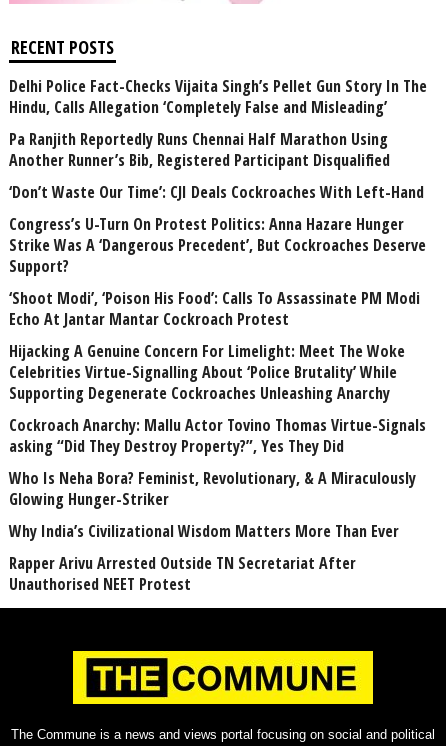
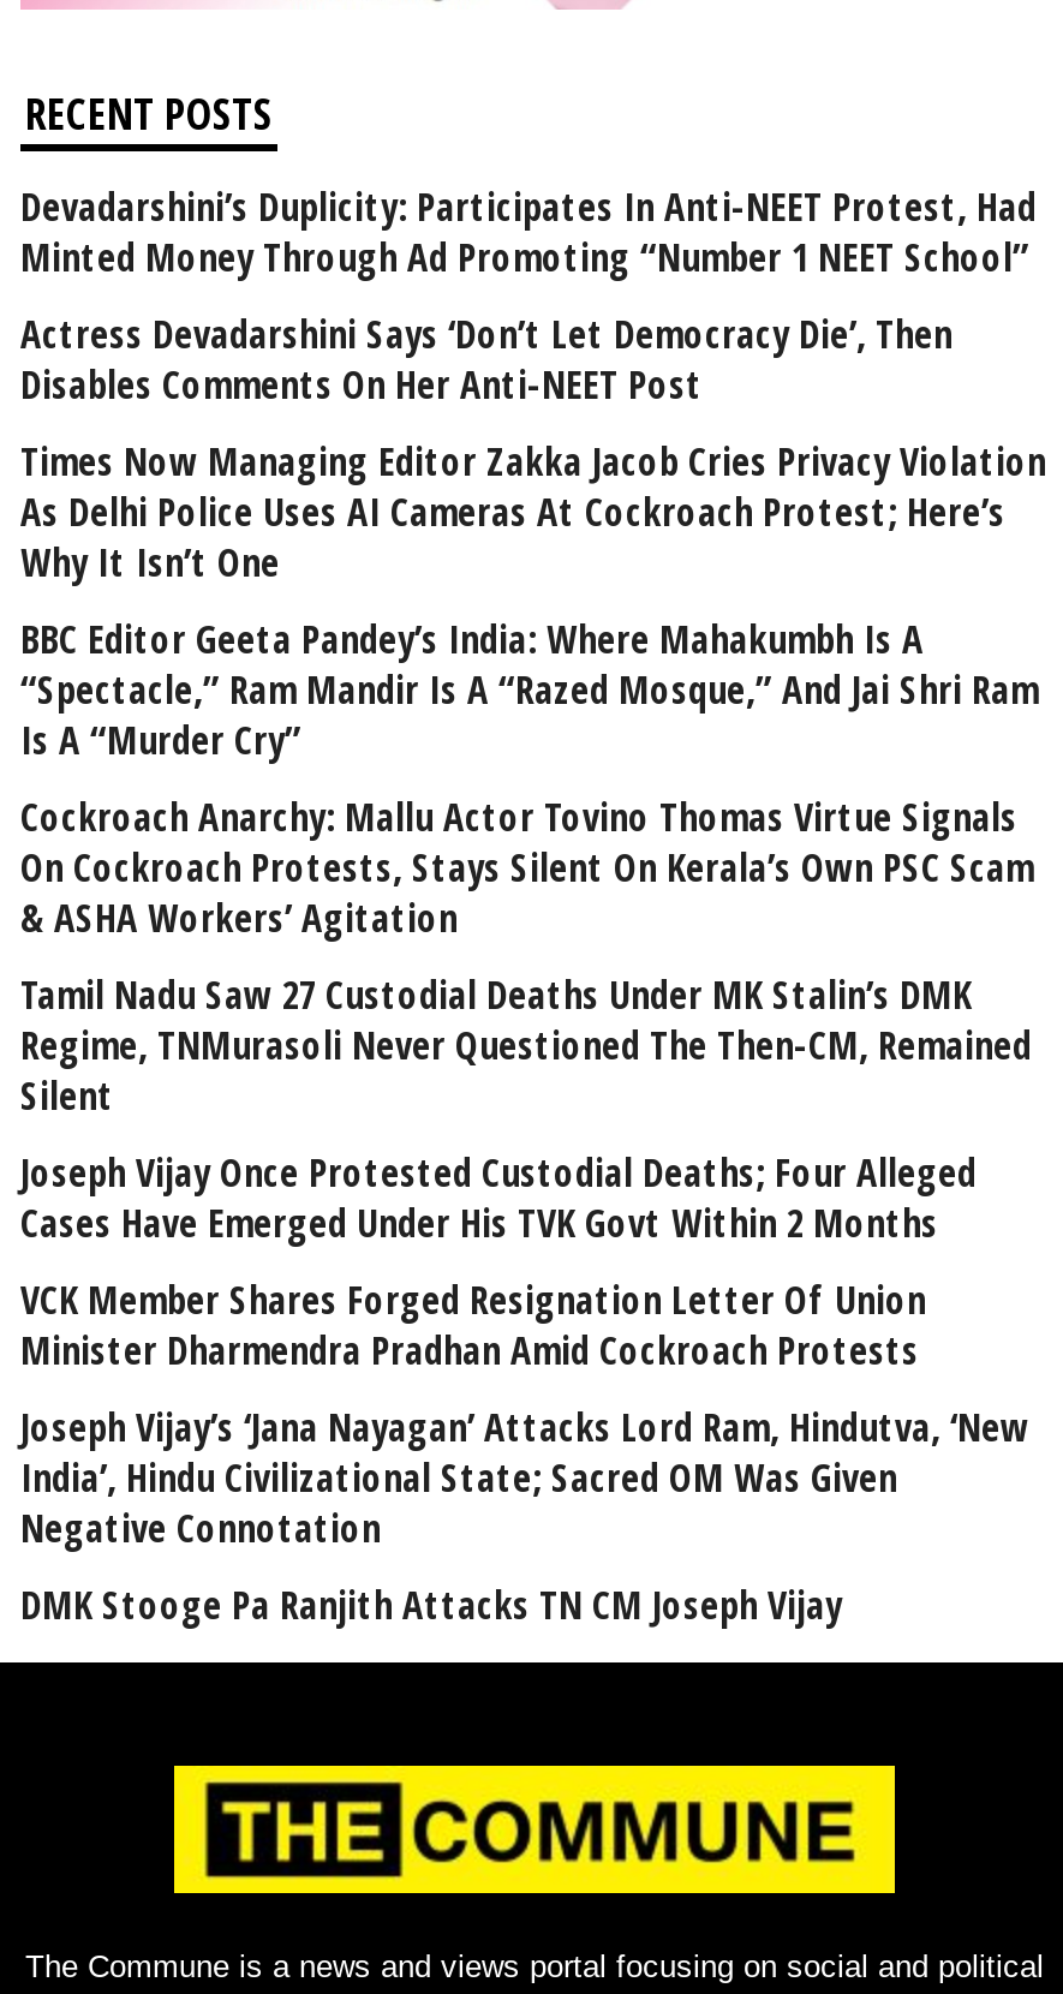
- Delhi Police Fact-Checks Vijaita Singh’s Pellet Gun Story In The
- Hindu, Calls Allegation ‘Completely False and Misleading’
+ Devadarshini’s Duplicity: Participates In Anti-NEET Protest, Had
+ Minted Money Through Ad Promoting “Number 1 NEET School”

- Pa Ranjith Reportedly Runs Chennai Half Marathon Using
- Another Runner’s Bib, Registered Participant Disqualified
+ Actress Devadarshini Says ‘Don’t Let Democracy Die’, Then
+ Disables Comments On Her Anti-NEET Post

- ‘Don’t Waste Our Time’: CJI Deals Cockroaches With Left-Hand
+ Times Now Managing Editor Zakka Jacob Cries Privacy Violation
+ As Delhi Police Uses AI Cameras At Cockroach Protest; Here’s
+ Why It Isn’t One

- Congress’s U-Turn On Protest Politics: Anna Hazare Hunger
- Strike Was A ‘Dangerous Precedent’, But Cockroaches Deserve
- Support?
+ BBC Editor Geeta Pandey’s India: Where Mahakumbh Is A
+ “Spectacle,” Ram Mandir Is A “Razed Mosque,” And Jai Shri Ram
+ Is A “Murder Cry”

- ‘Shoot Modi’, ‘Poison His Food’: Calls To Assassinate PM Modi
- Echo At Jantar Mantar Cockroach Protest
+ Cockroach Anarchy: Mallu Actor Tovino Thomas Virtue Signals
+ On Cockroach Protests, Stays Silent On Kerala’s Own PSC Scam
+ & ASHA Workers’ Agitation

- Hijacking A Genuine Concern For Limelight: Meet The Woke
- Celebrities Virtue-Signalling About ‘Police Brutality’ While
- Supporting Degenerate Cockroaches Unleashing Anarchy
+ Tamil Nadu Saw 27 Custodial Deaths Under MK Stalin’s DMK
+ Regime, TNMurasoli Never Questioned The Then-CM, Remained
+ Silent

- Cockroach Anarchy: Mallu Actor Tovino Thomas Virtue-Signals
- asking “Did They Destroy Property?”, Yes They Did
+ Joseph Vijay Once Protested Custodial Deaths; Four Alleged
+ Cases Have Emerged Under His TVK Govt Within 2 Months

- Who Is Neha Bora? Feminist, Revolutionary, & A Miraculously
- Glowing Hunger-Striker
+ VCK Member Shares Forged Resignation Letter Of Union
+ Minister Dharmendra Pradhan Amid Cockroach Protests

- Why India’s Civilizational Wisdom Matters More Than Ever
+ Joseph Vijay’s ‘Jana Nayagan’ Attacks Lord Ram, Hindutva, ‘New
+ India’, Hindu Civilizational State; Sacred OM Was Given
+ Negative Connotation

- Rapper Arivu Arrested Outside TN Secretariat After
- Unauthorised NEET Protest
+ DMK Stooge Pa Ranjith Attacks TN CM Joseph Vijay
